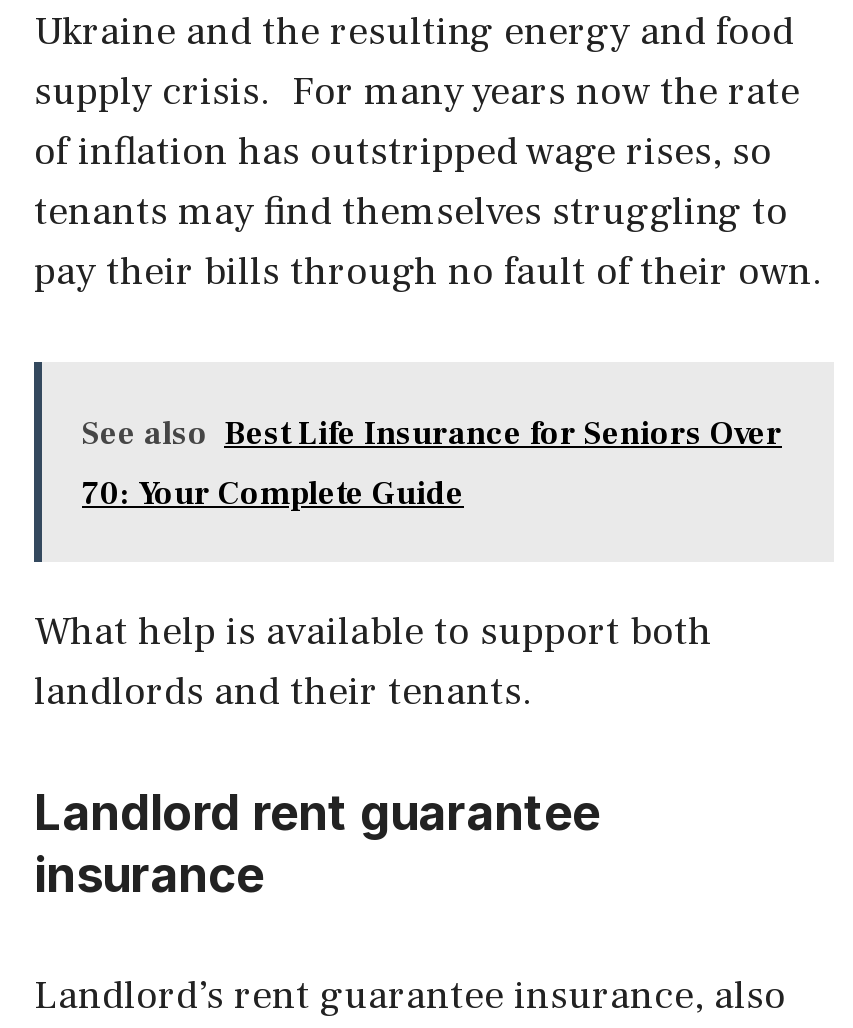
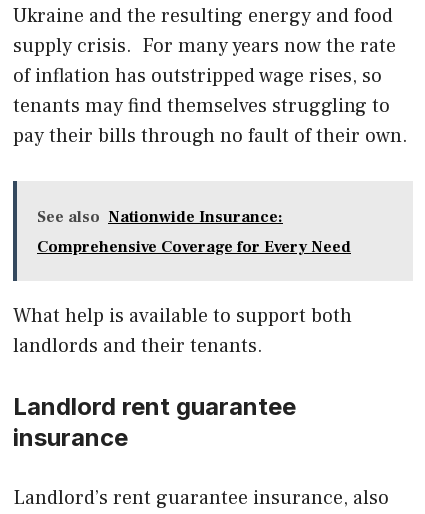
- See also Best Life Insurance for Seniors Over
+ See also Nationwide Insurance:

- 70: Your Complete Guide
+ Comprehensive Coverage for Every Need
